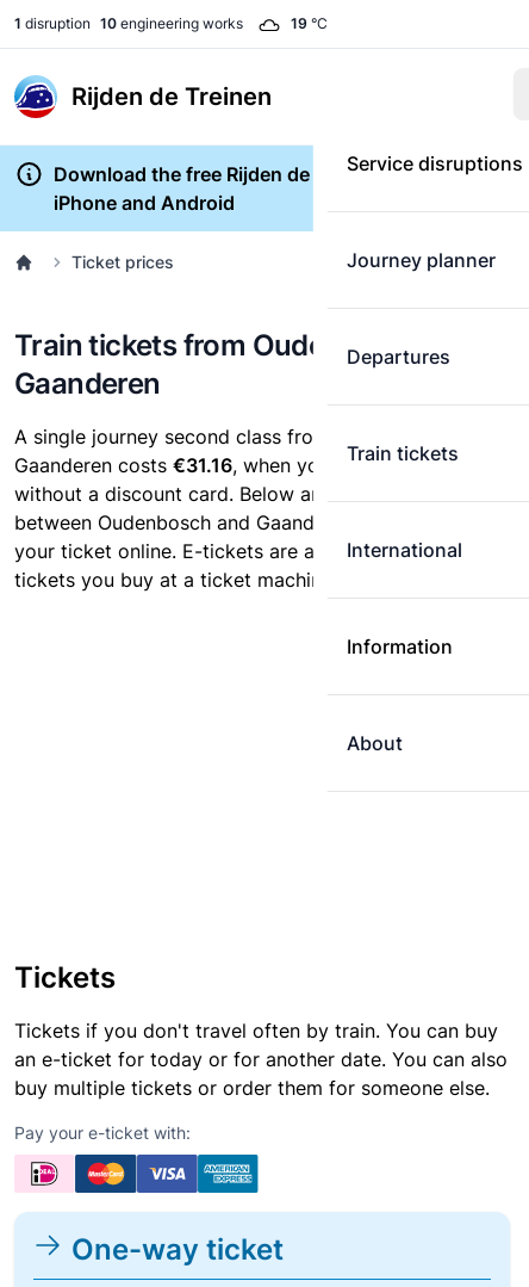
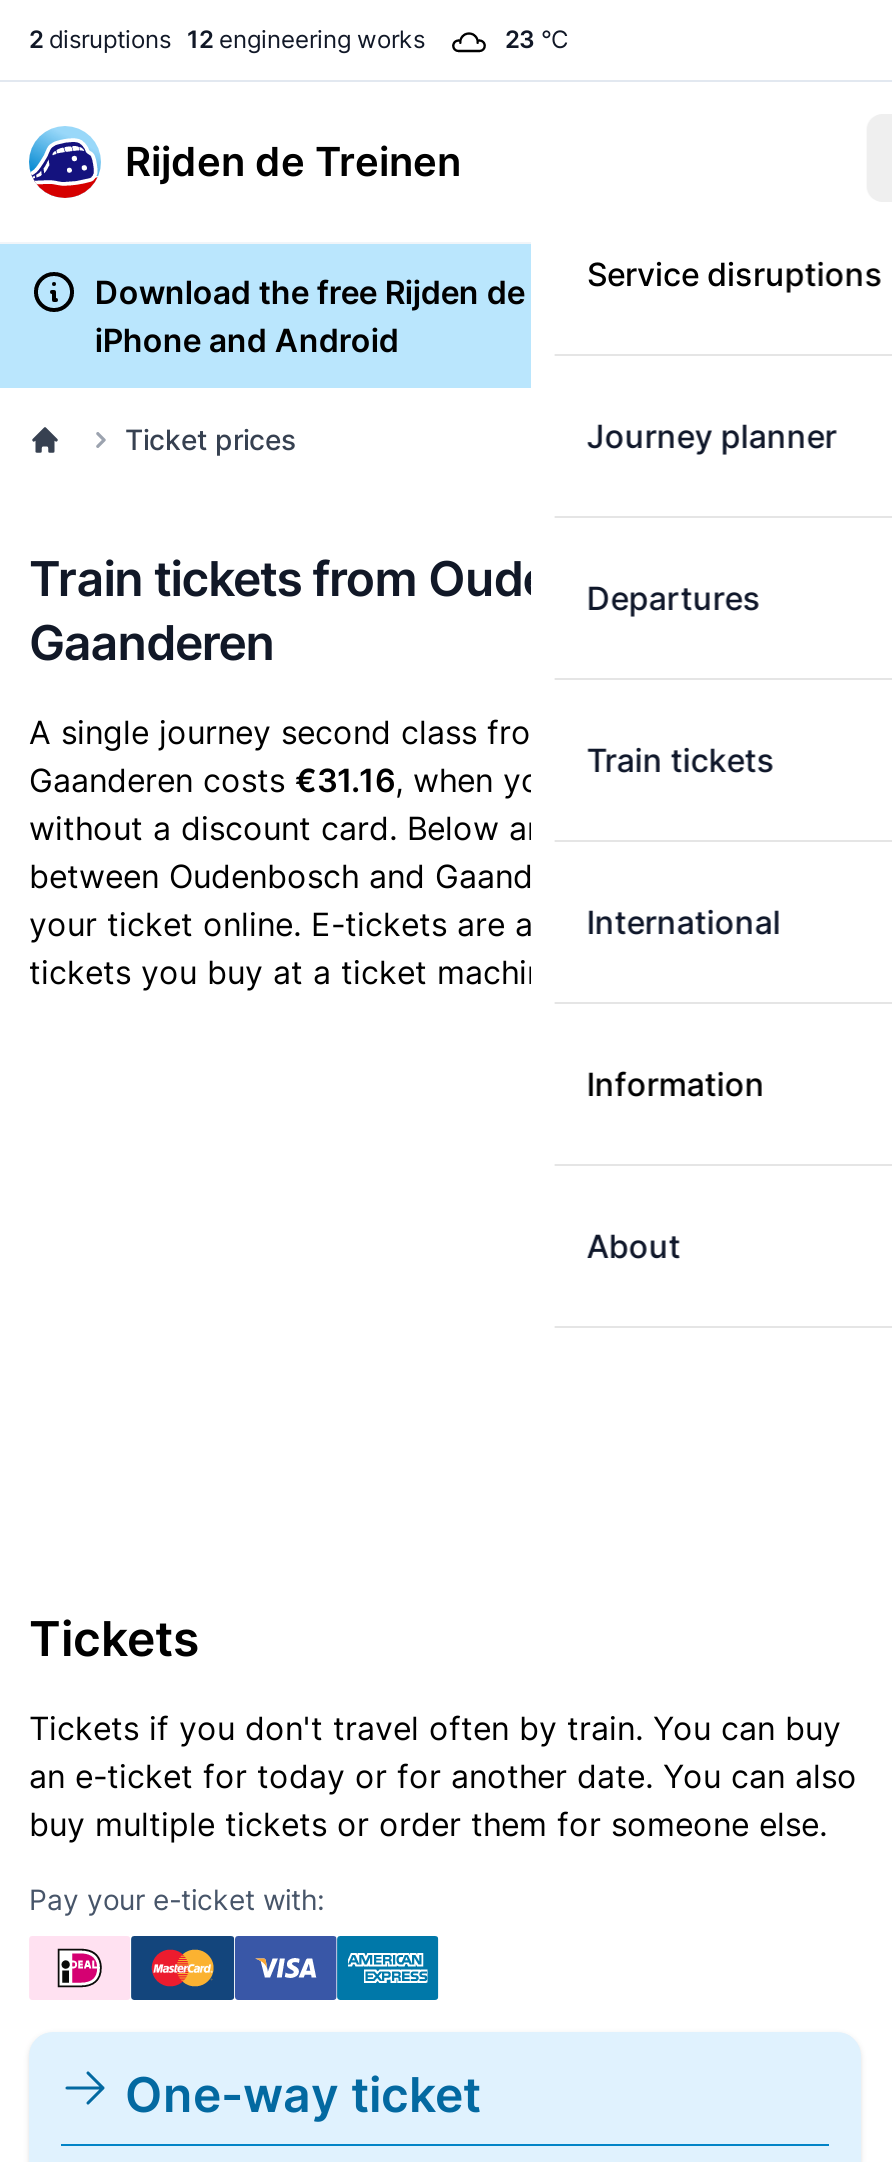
- 1 disruption 10 engineering works
+ 2 disruptions 12 engineering works

- 19 °C
+ 23 °C
